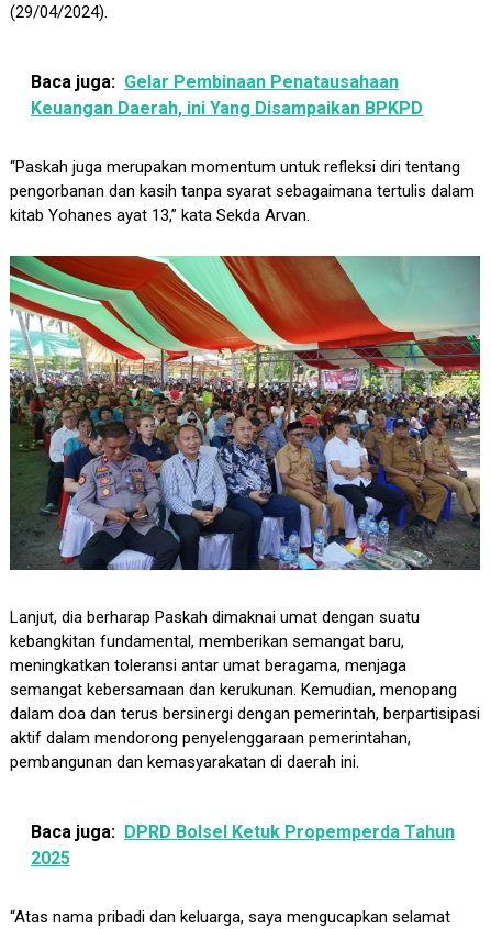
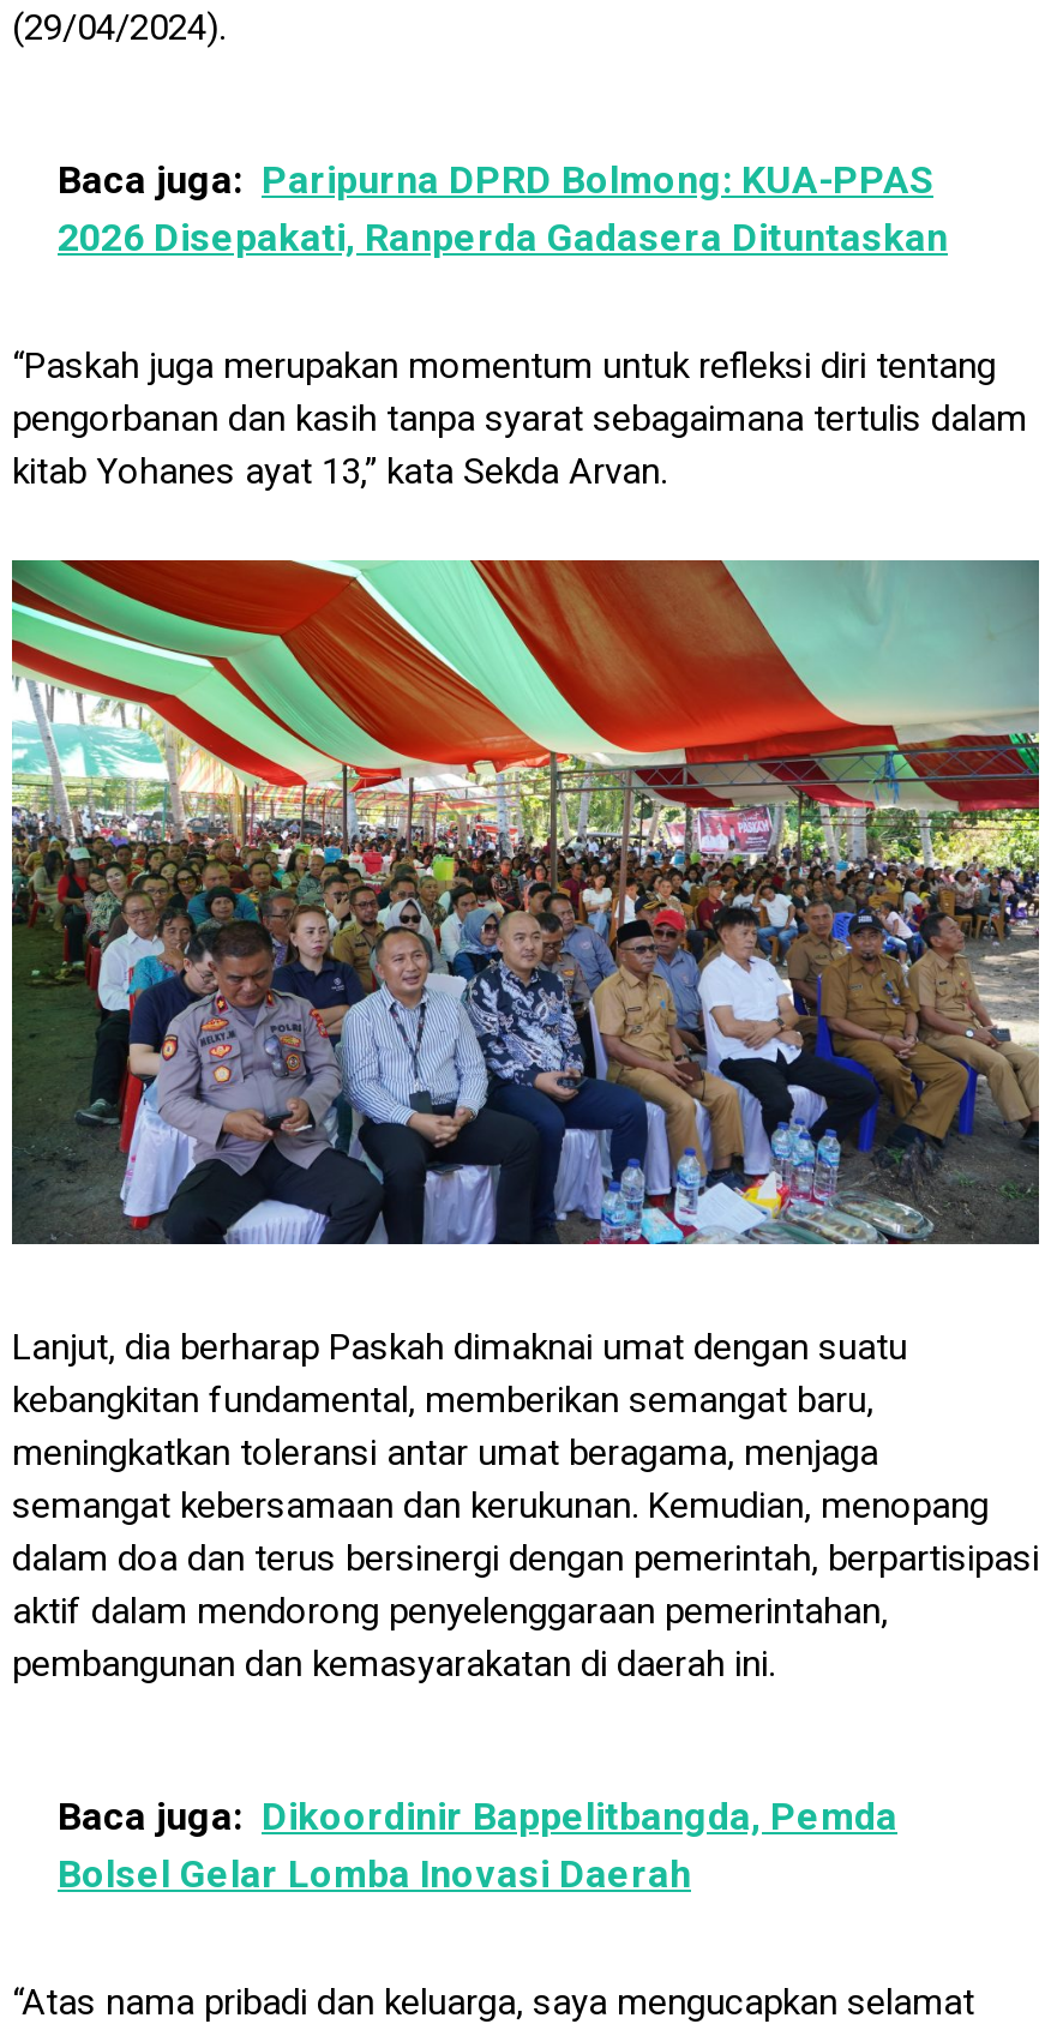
- Baca juga: Gelar Pembinaan Penatausahaan
- Keuangan Daerah, ini Yang Disampaikan BPKPD
+ Baca juga: Paripurna DPRD Bolmong: KUA-PPAS
+ 2026 Disepakati, Ranperda Gadasera Dituntaskan

- Baca juga: DPRD Bolsel Ketuk Propemperda Tahun
- 2025
+ Baca juga: Dikoordinir Bappelitbangda, Pemda
+ Bolsel Gelar Lomba Inovasi Daerah
